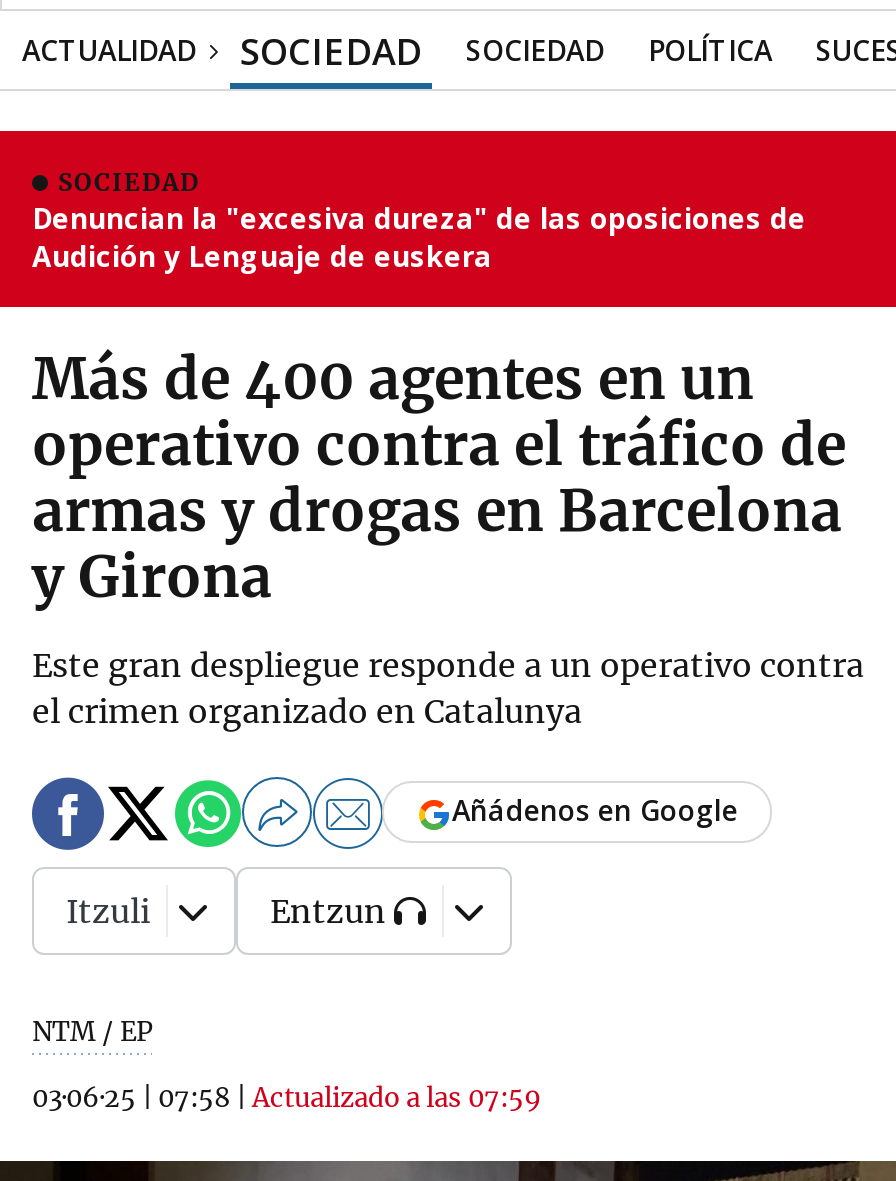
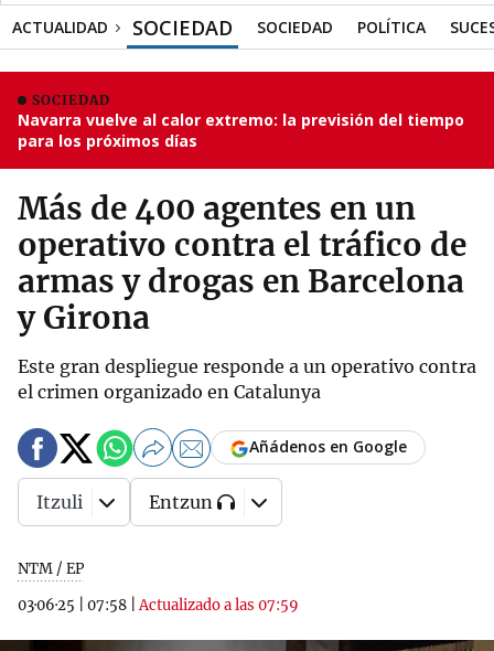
- Denuncian la "excesiva dureza" de las oposiciones de
- Audición y Lenguaje de euskera
+ Navarra vuelve al calor extremo: la previsión del tiempo
+ para los próximos días
